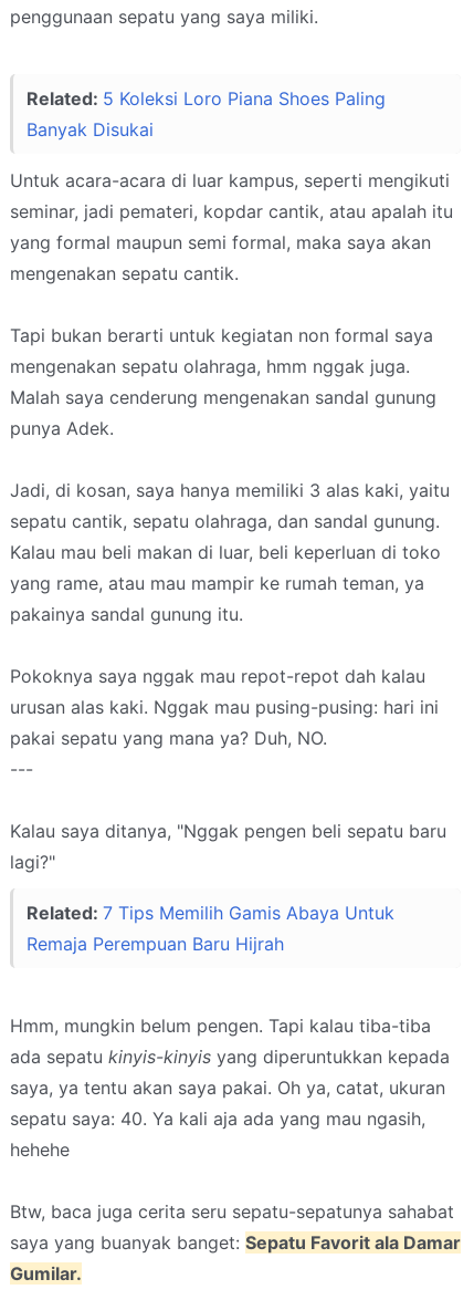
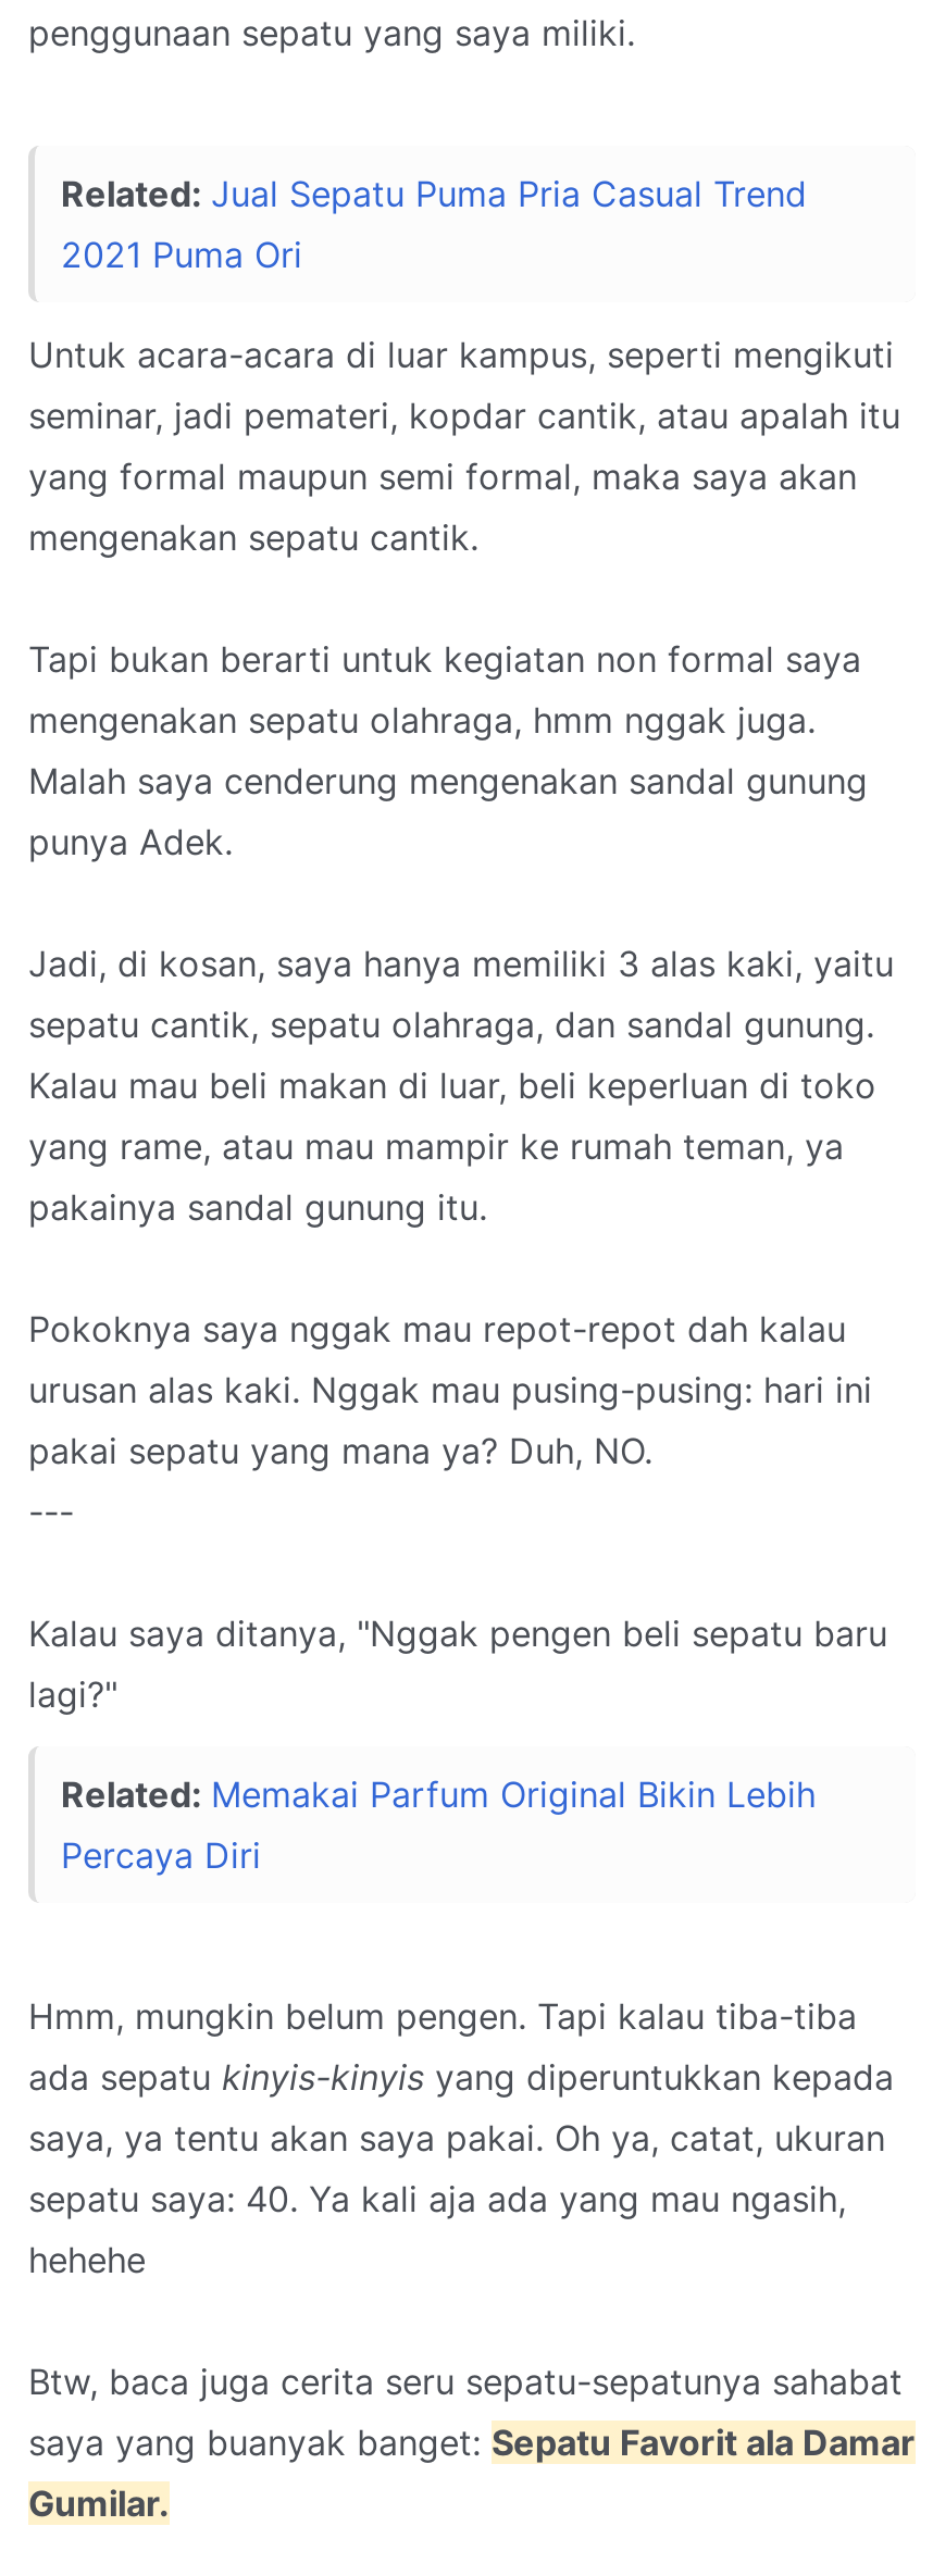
- Related: 5 Koleksi Loro Piana Shoes Paling
- Banyak Disukai
+ Related: Jual Sepatu Puma Pria Casual Trend
+ 2021 Puma Ori

- Related: 7 Tips Memilih Gamis Abaya Untuk
- Remaja Perempuan Baru Hijrah
+ Related: Memakai Parfum Original Bikin Lebih
+ Percaya Diri
